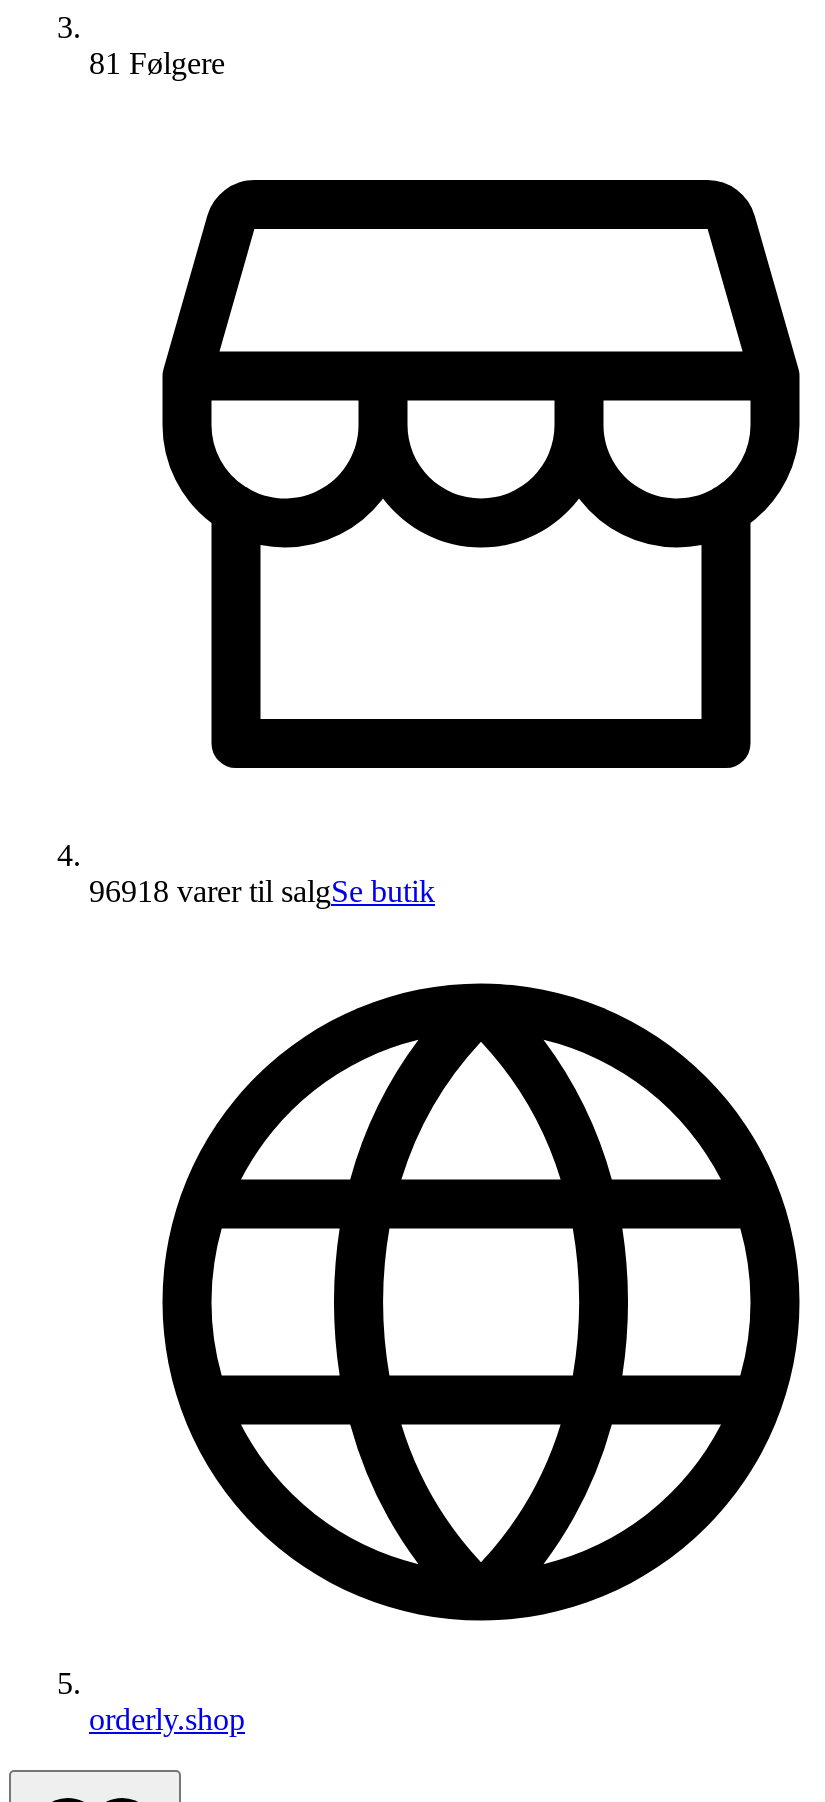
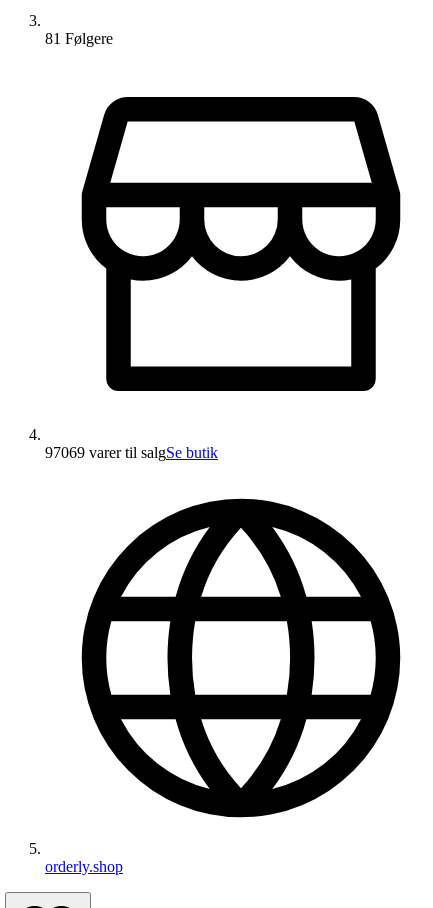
- 96918 varer til salgSe butik
+ 97069 varer til salgSe butik
